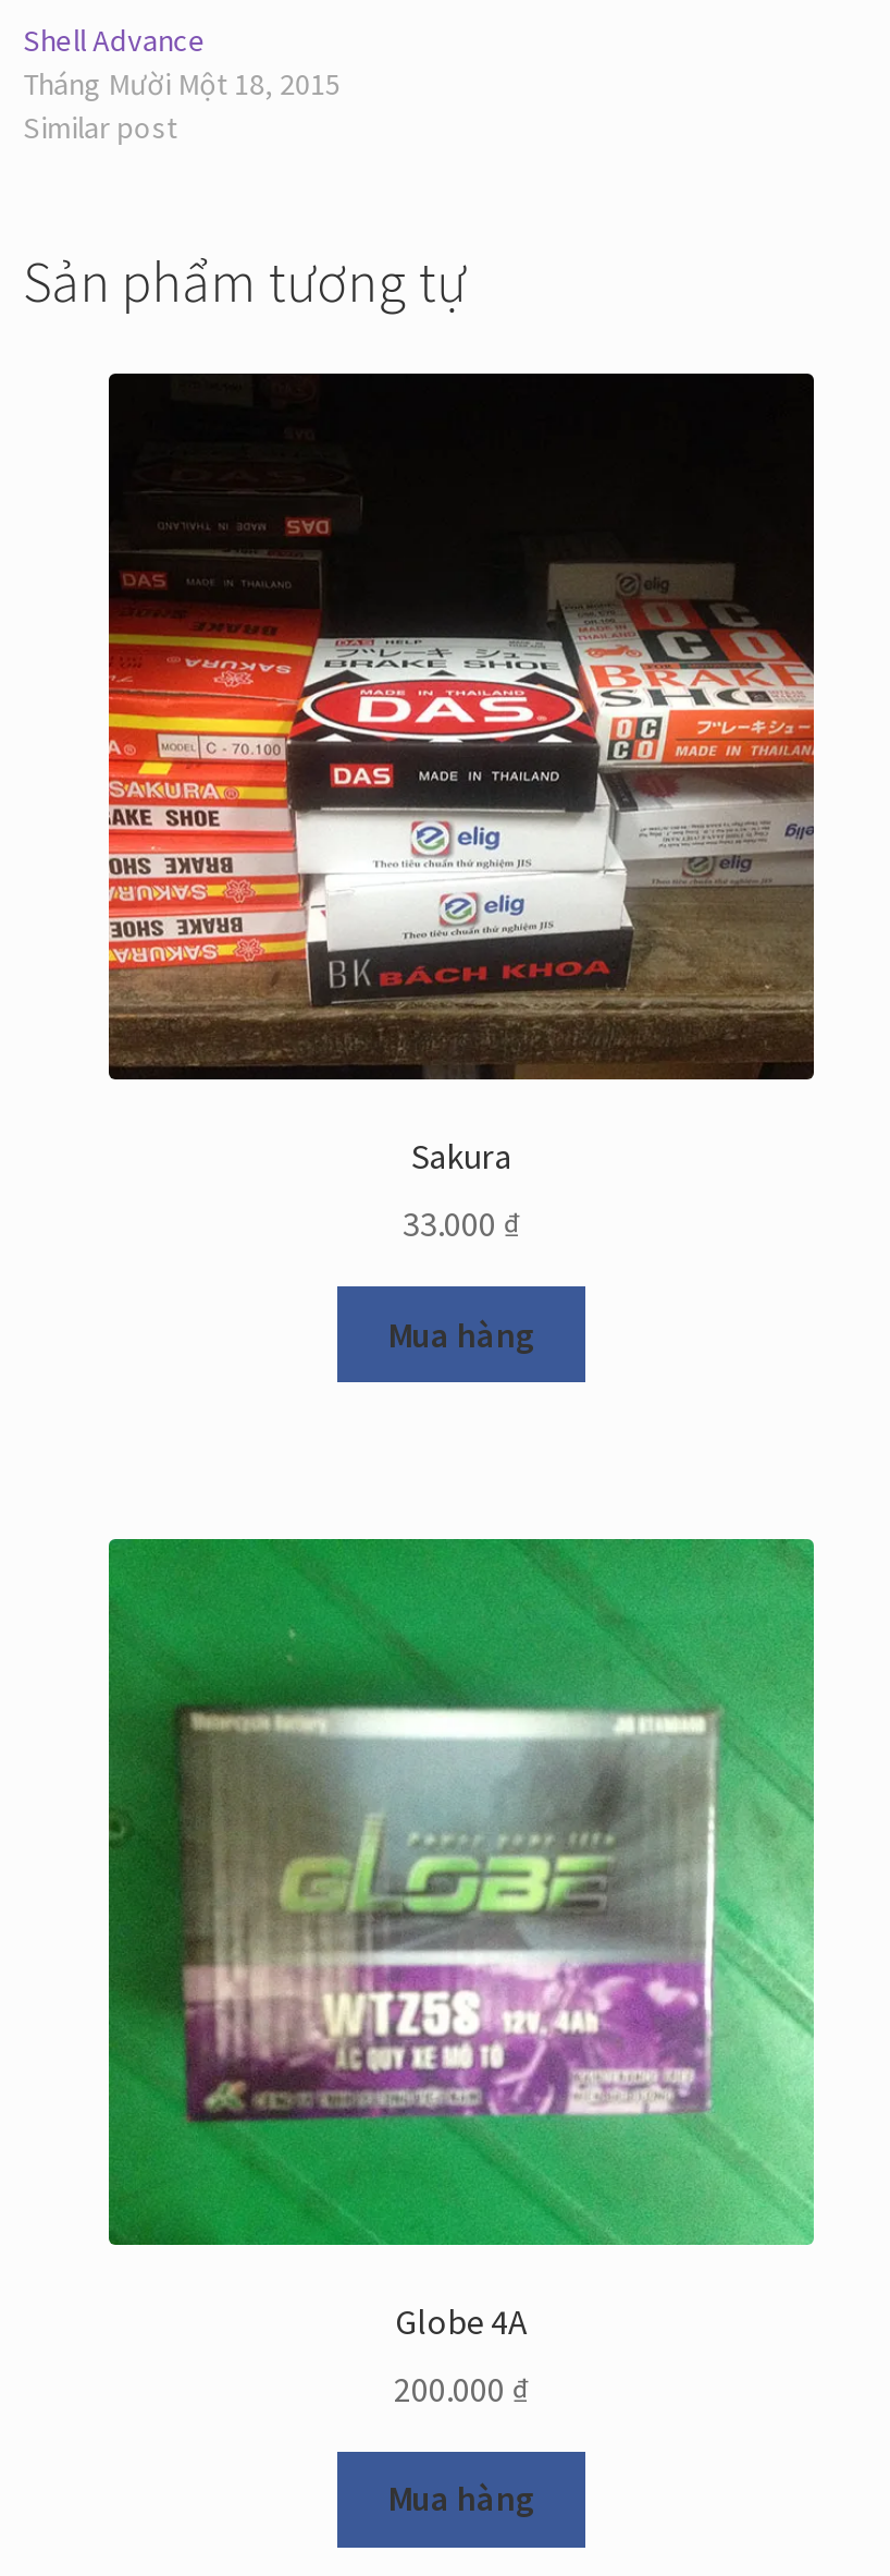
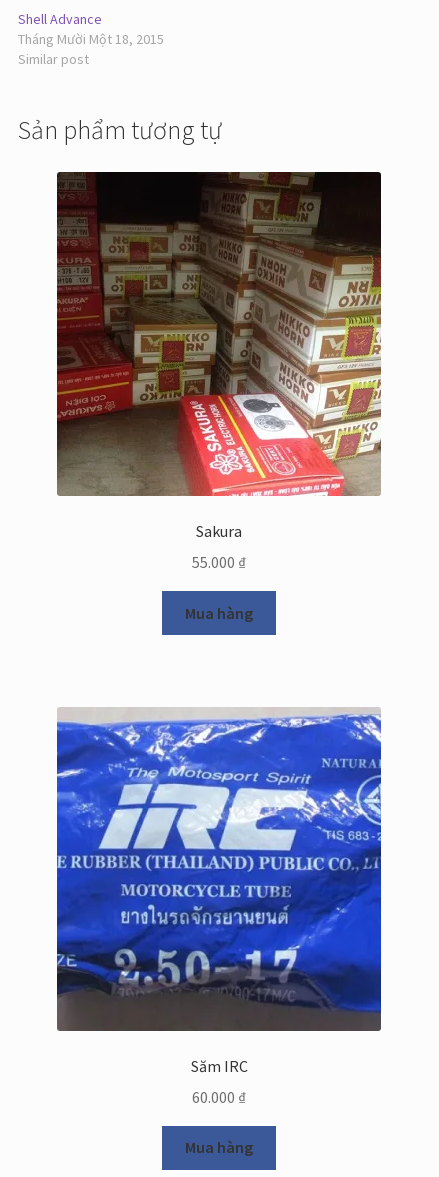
- [image]
+ [image]

- 33.000 ₫
+ 55.000 ₫

- [image]
- Globe 4A
+ [image]
+ Săm IRC

- 200.000 ₫
+ 60.000 ₫
